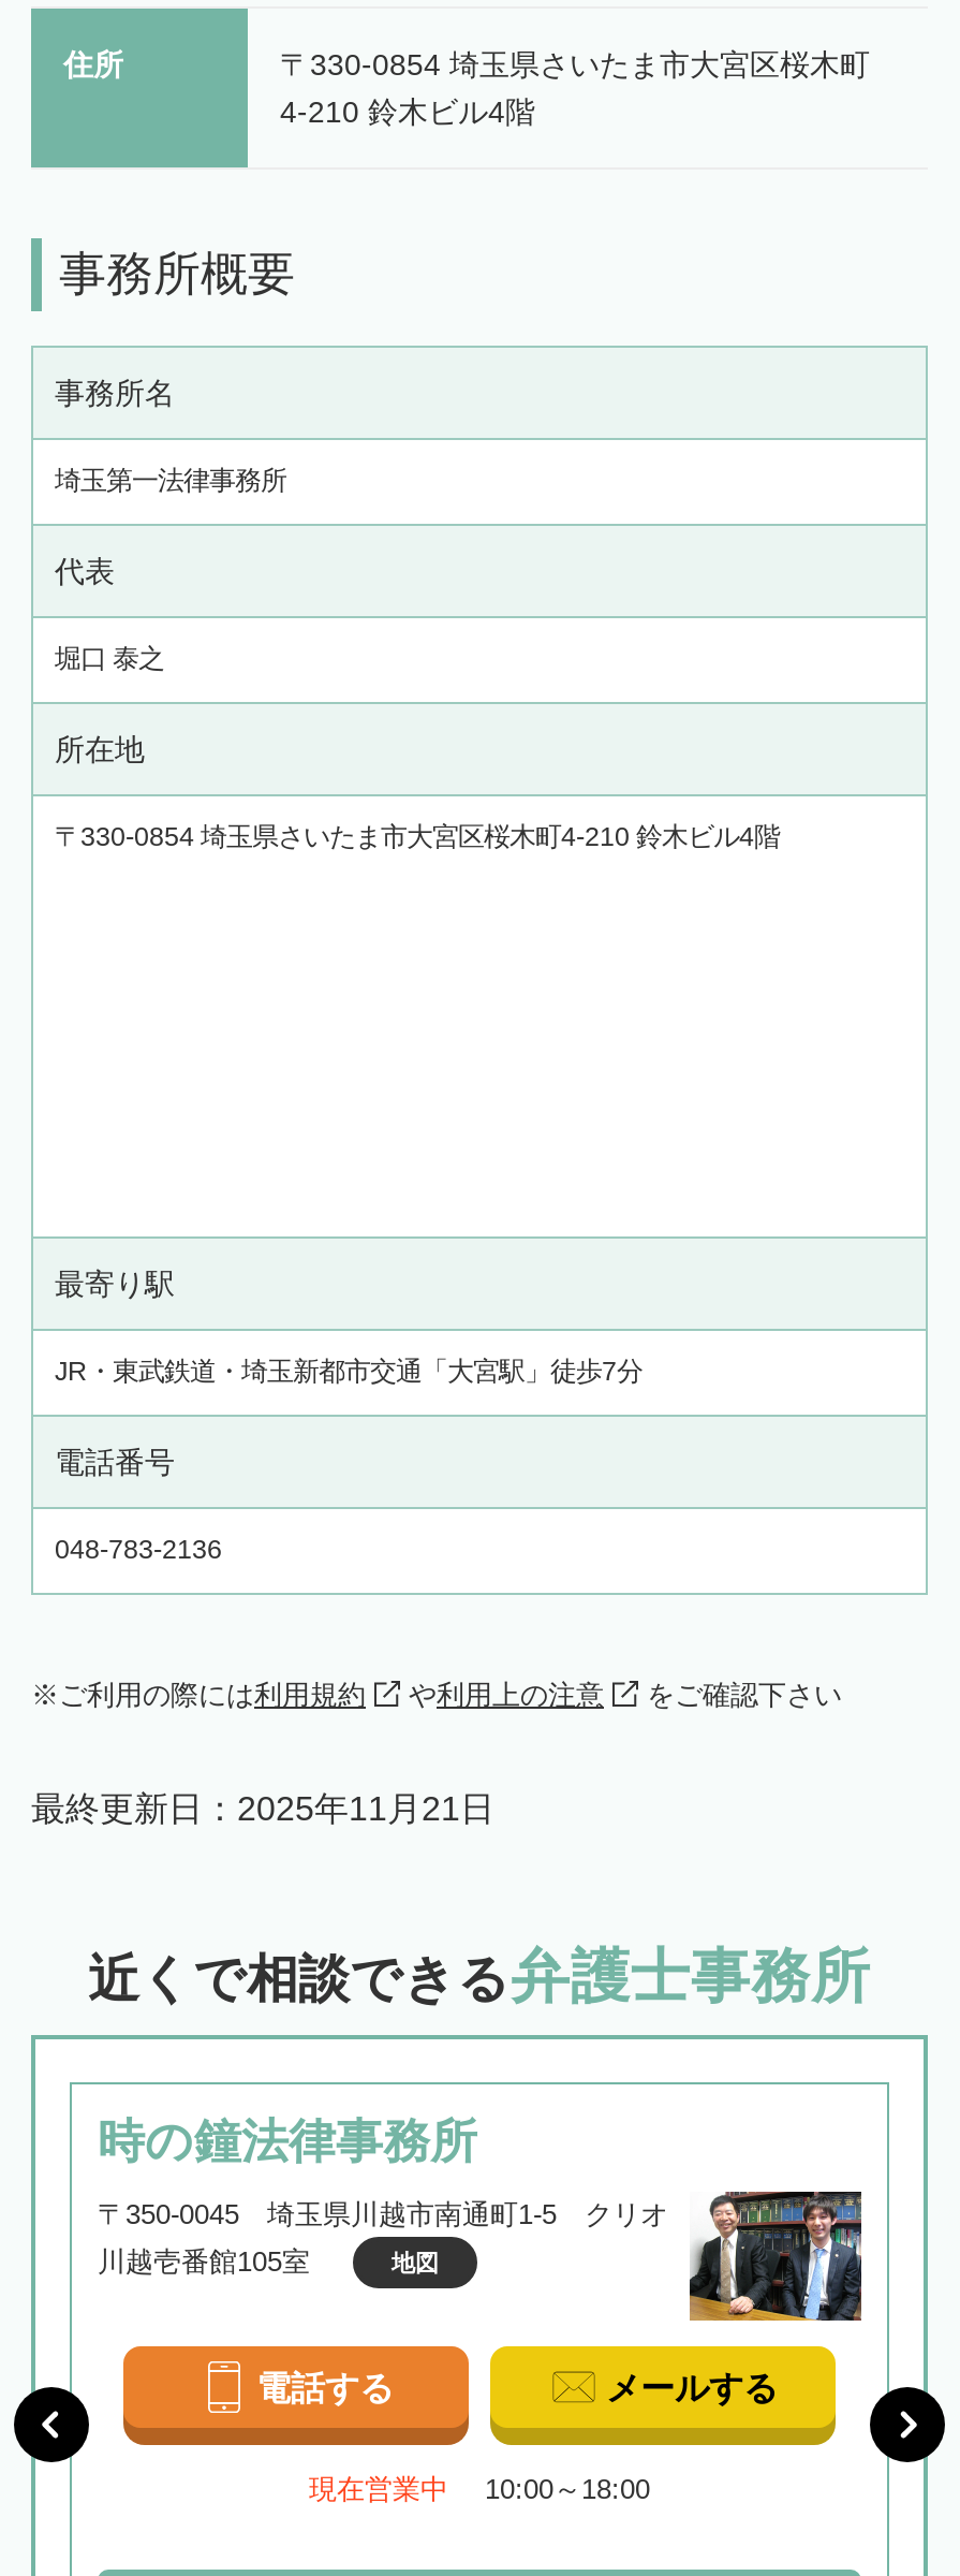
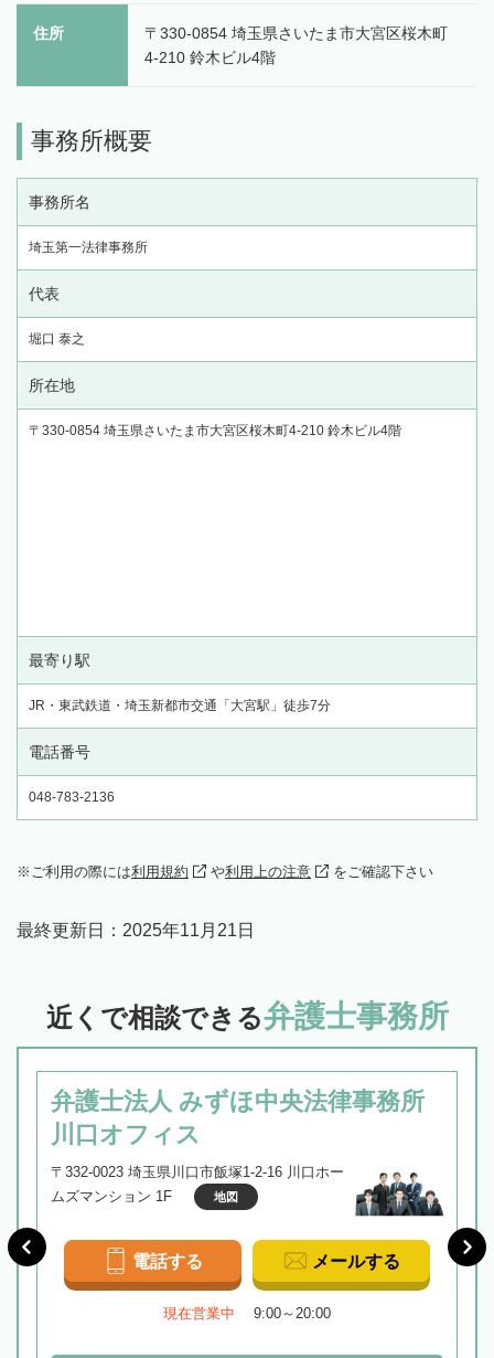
- 時の鐘法律事務所
+ 弁護士法人 みずほ中央法律事務所
+ 川口オフィス

- [image]
- 〒350-0045 埼玉県川越市南通町1-5 クリオ
+ [image]
+ 〒332-0023 埼玉県川口市飯塚1-2-16 川口ホー

- 川越壱番館105室
+ ムズマンション 1F

- [image]
+ [image]

- 現在営業中 10:00～18:00
+ 現在営業中 9:00～20:00
